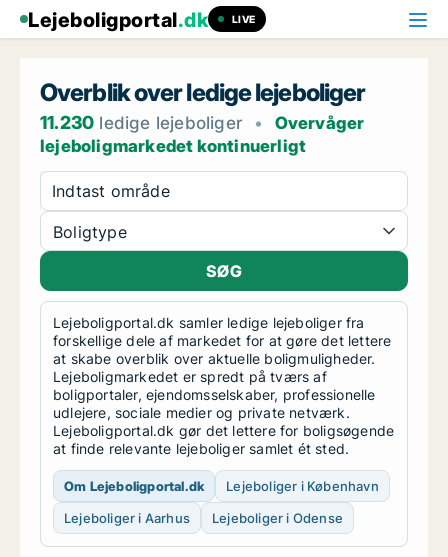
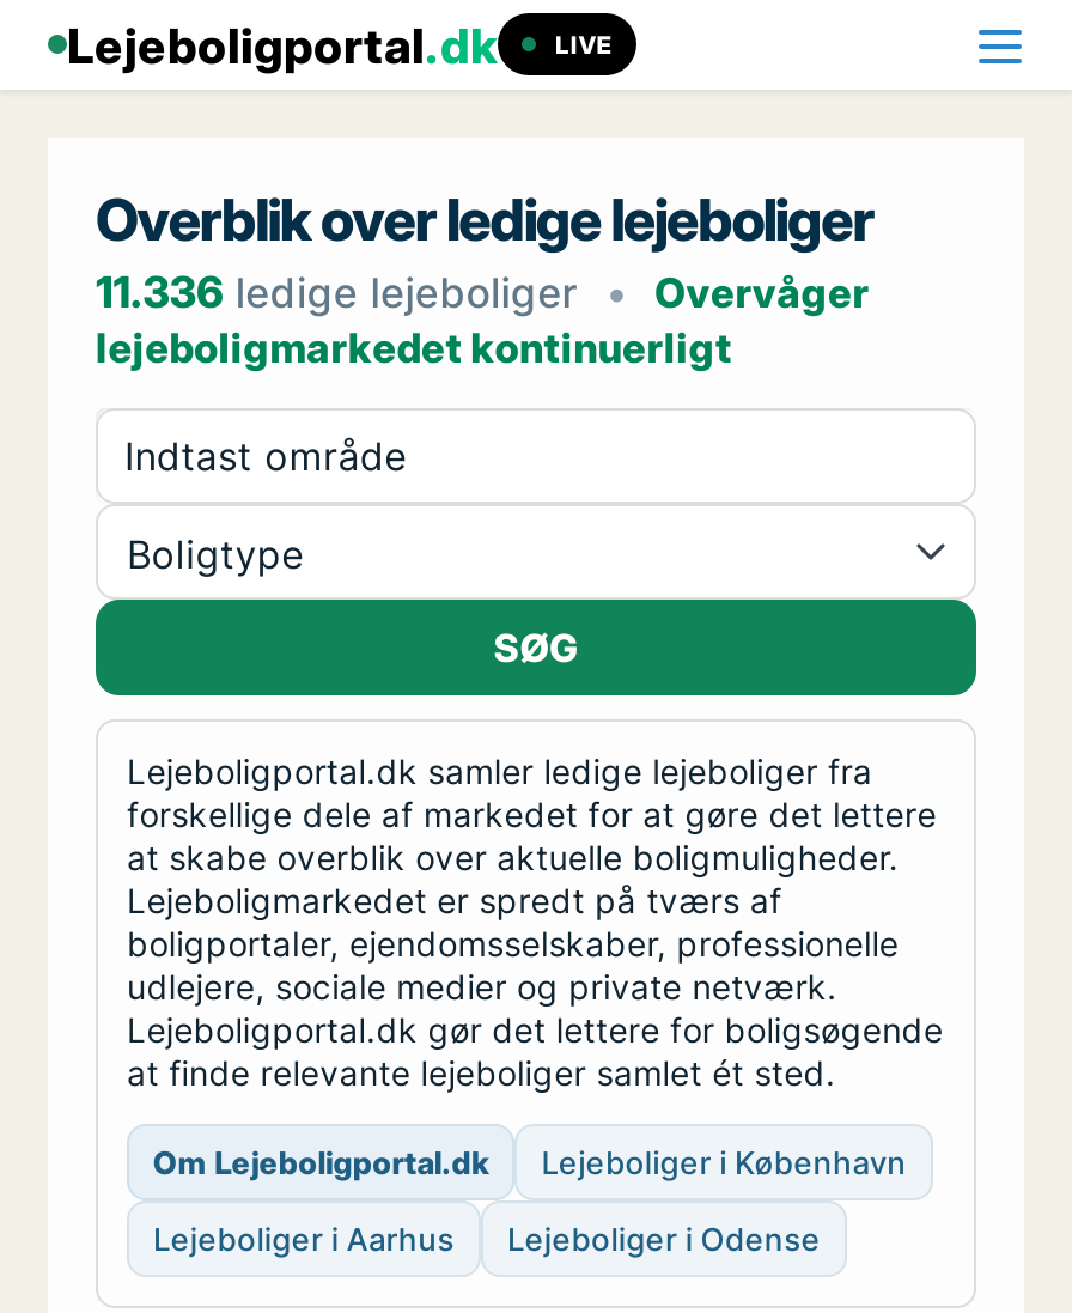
- 11.230 ledige lejeboliger • Overvåger
+ 11.336 ledige lejeboliger • Overvåger
